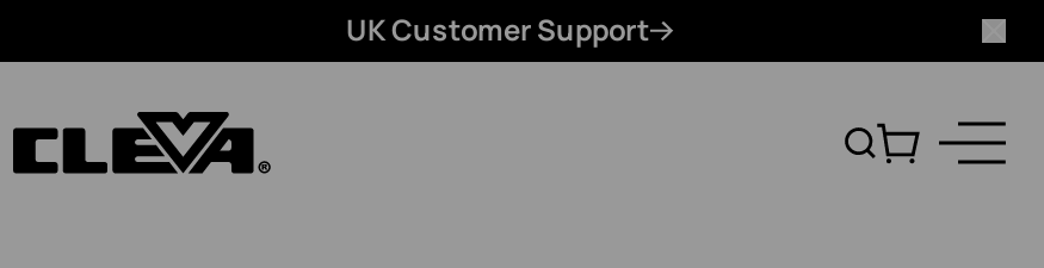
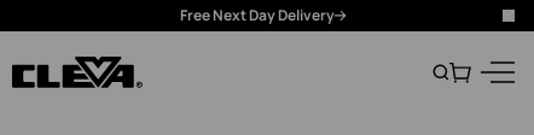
- UK Customer Support
+ Free Next Day Delivery
